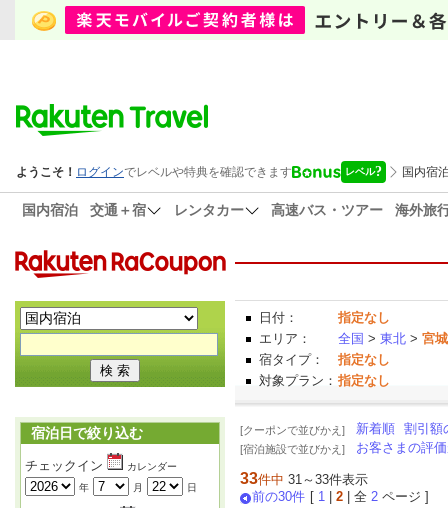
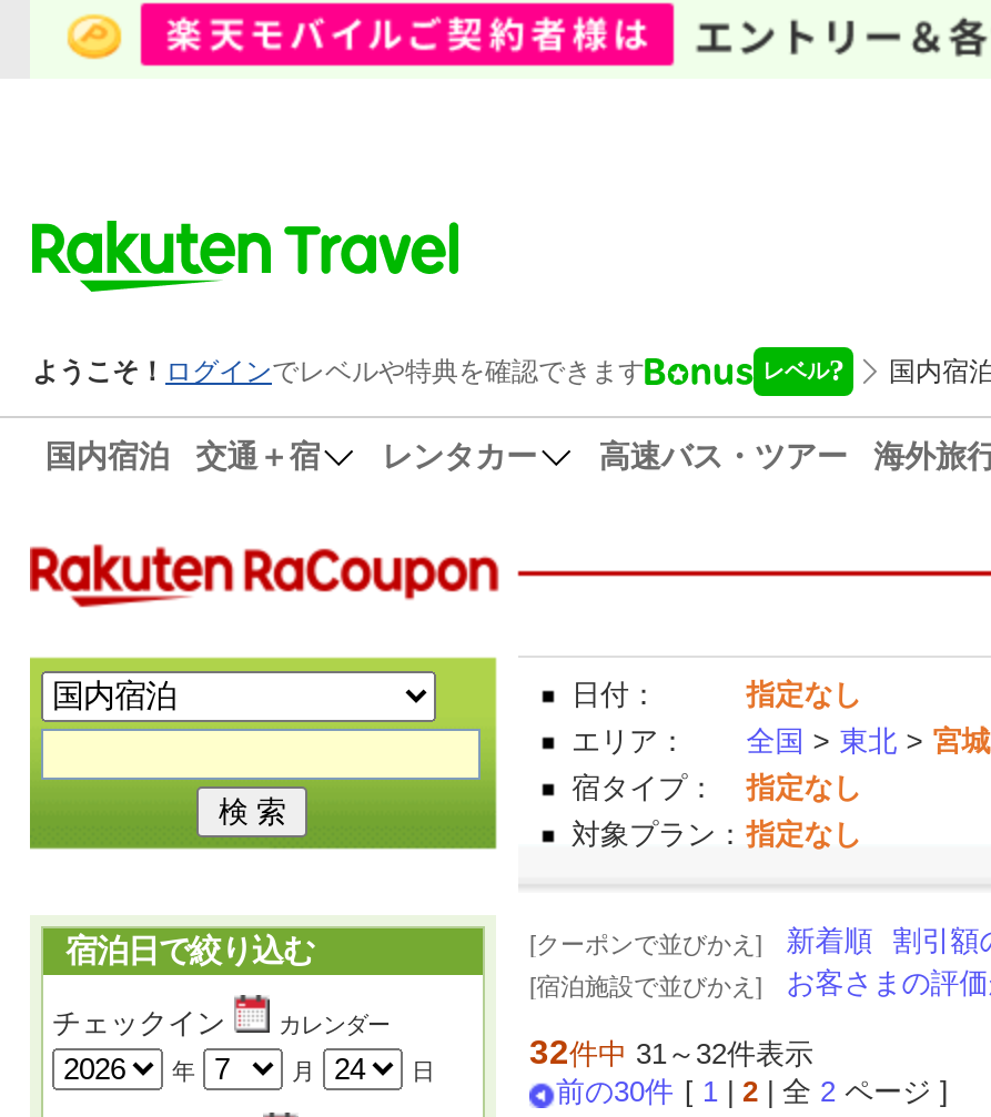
- 33件中31～33件表示
+ 32件中31～32件表示
